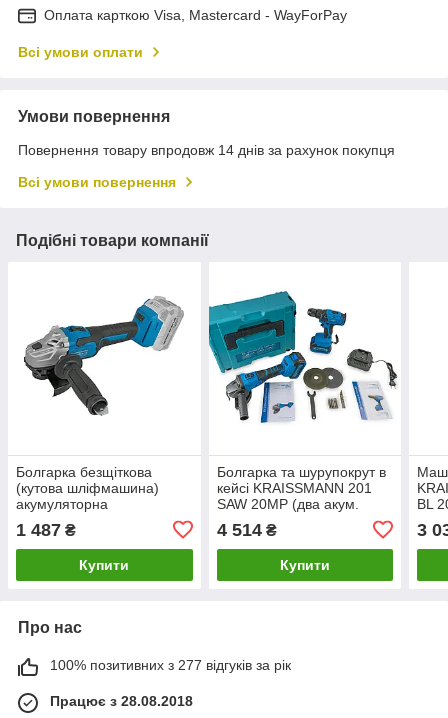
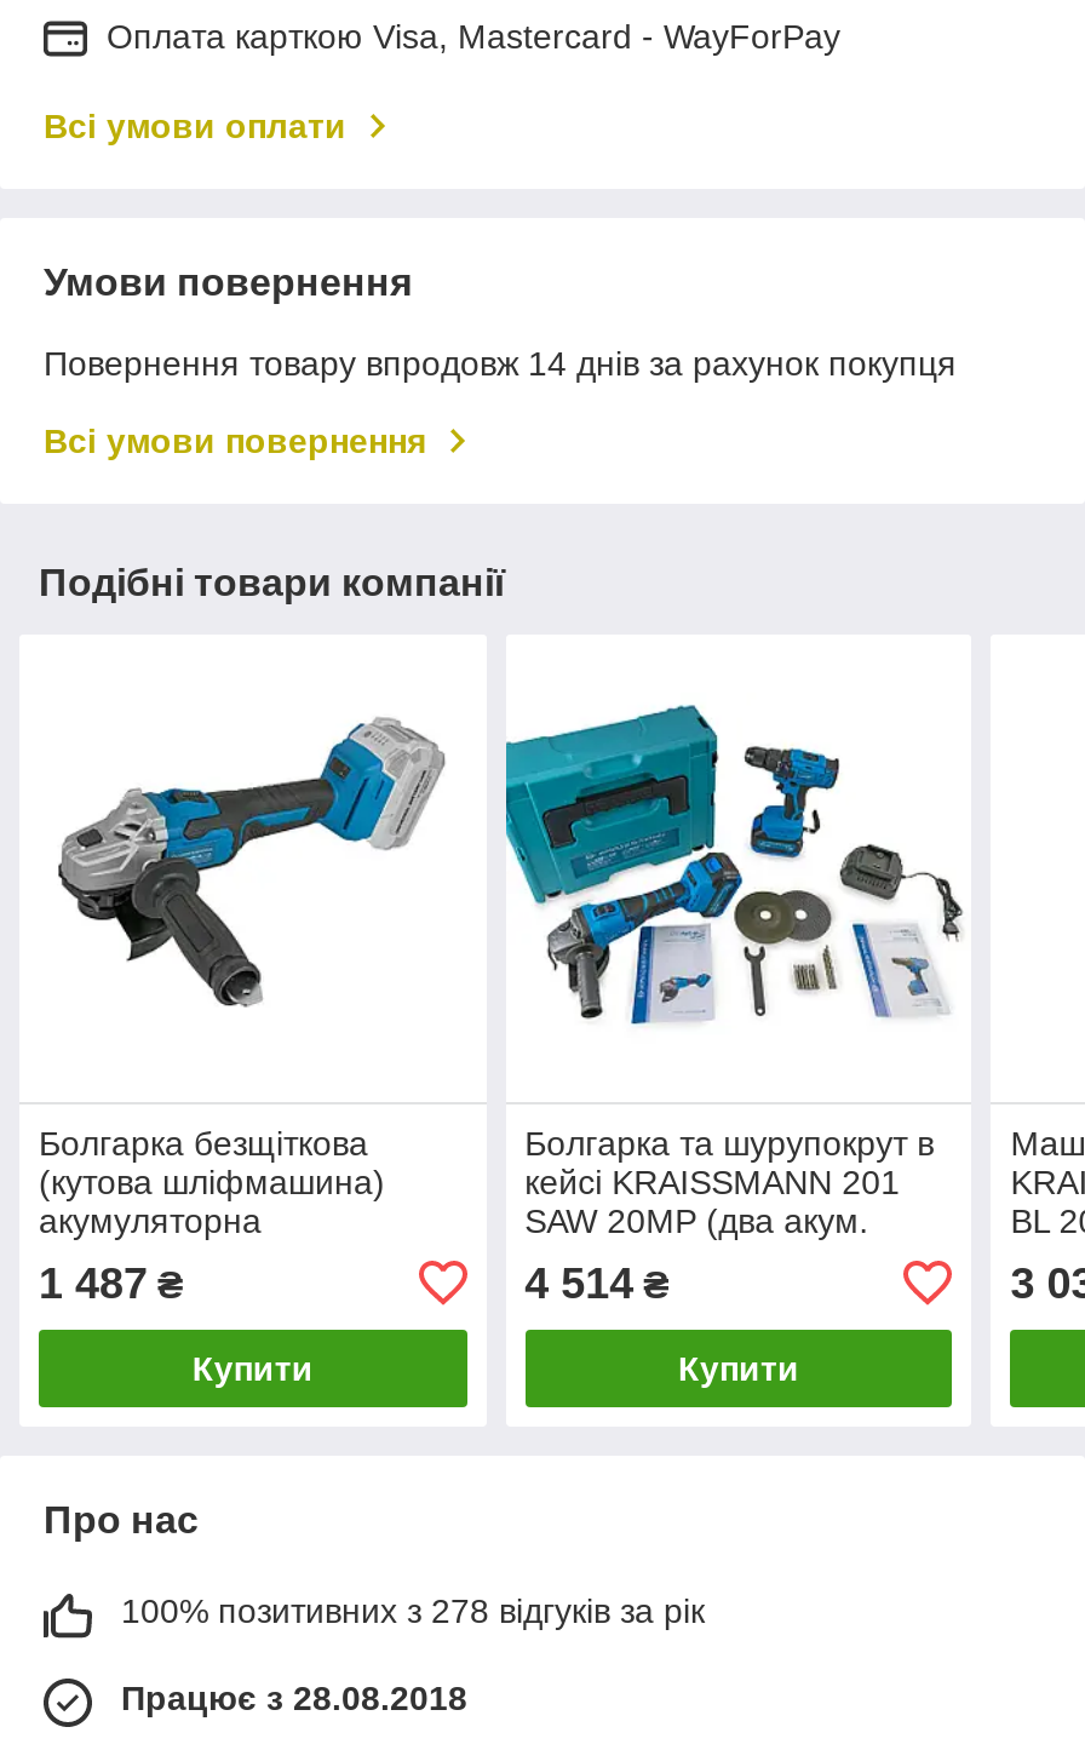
- 100% позитивних з 277 відгуків за рік
+ 100% позитивних з 278 відгуків за рік
